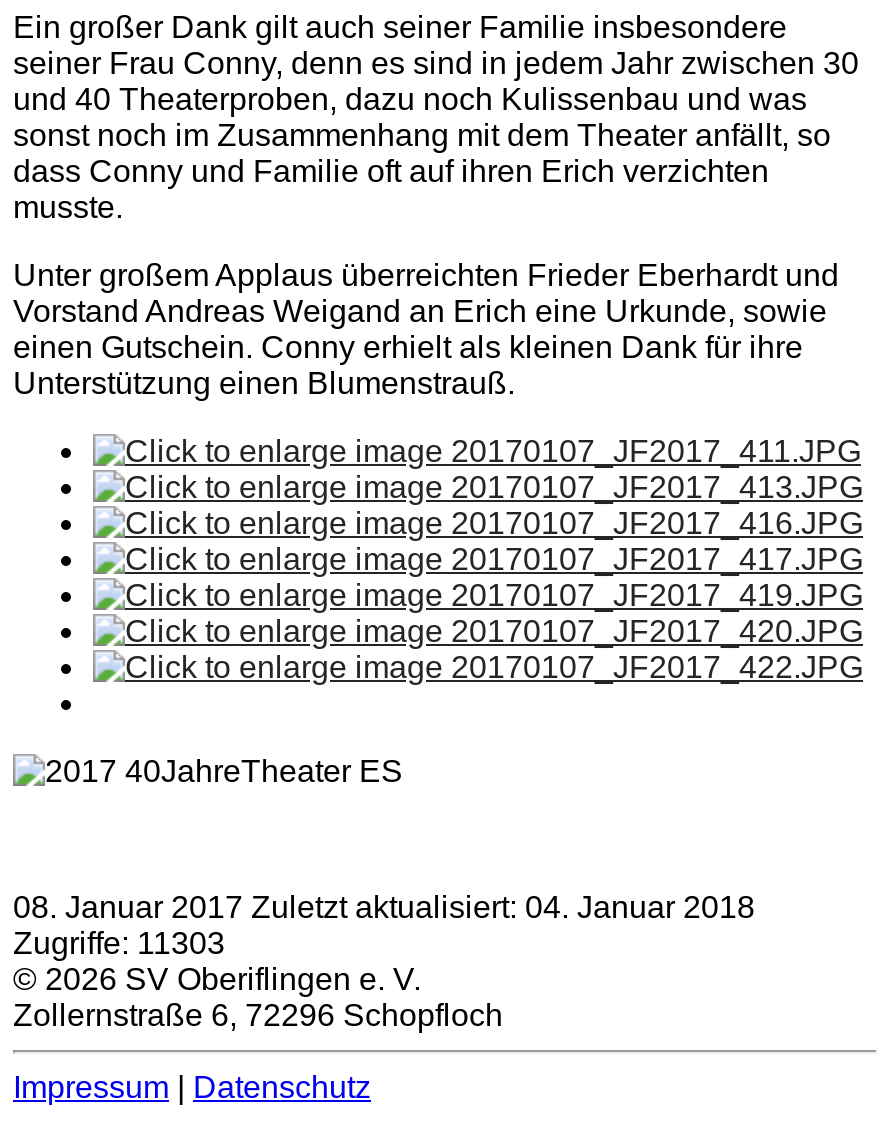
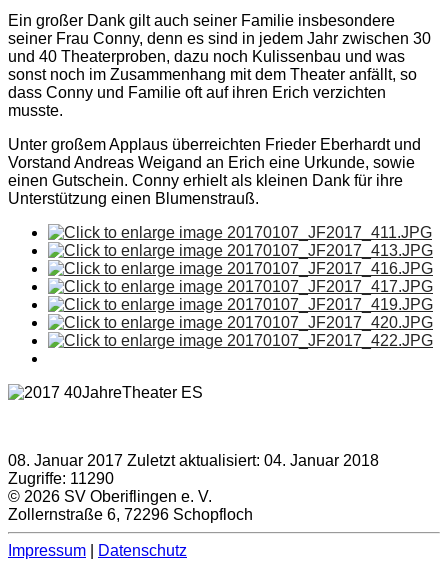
- Zugriffe: 11303
+ Zugriffe: 11290
